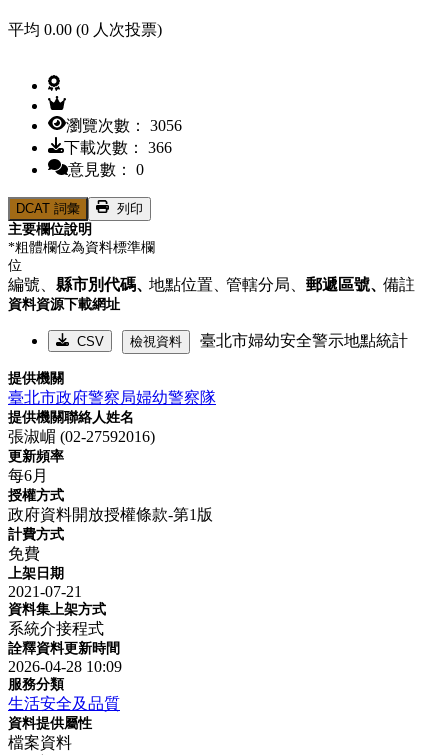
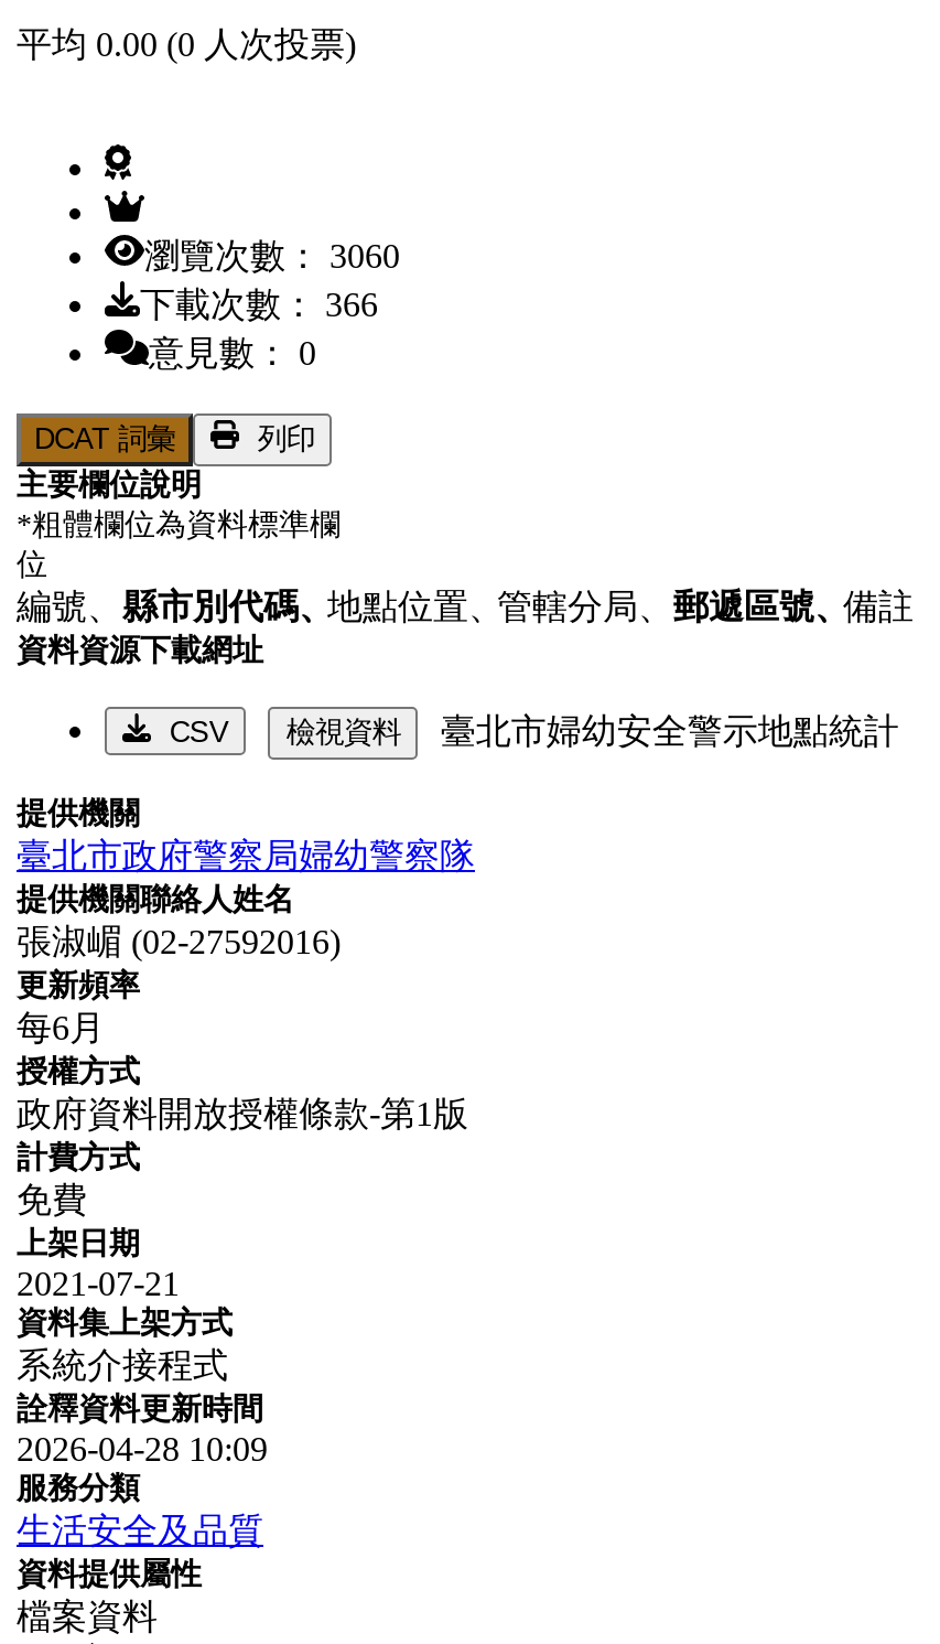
- 瀏覽次數： 3056
+ 瀏覽次數： 3060
